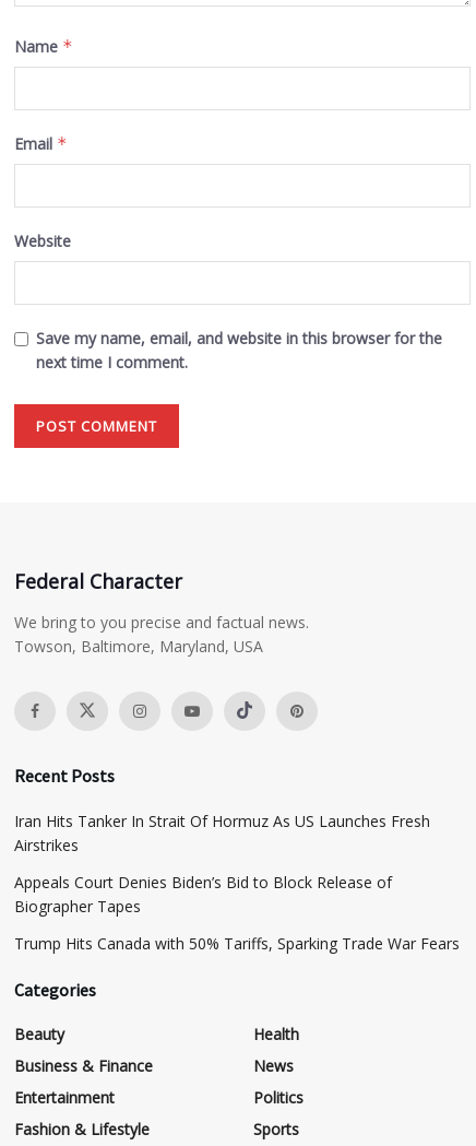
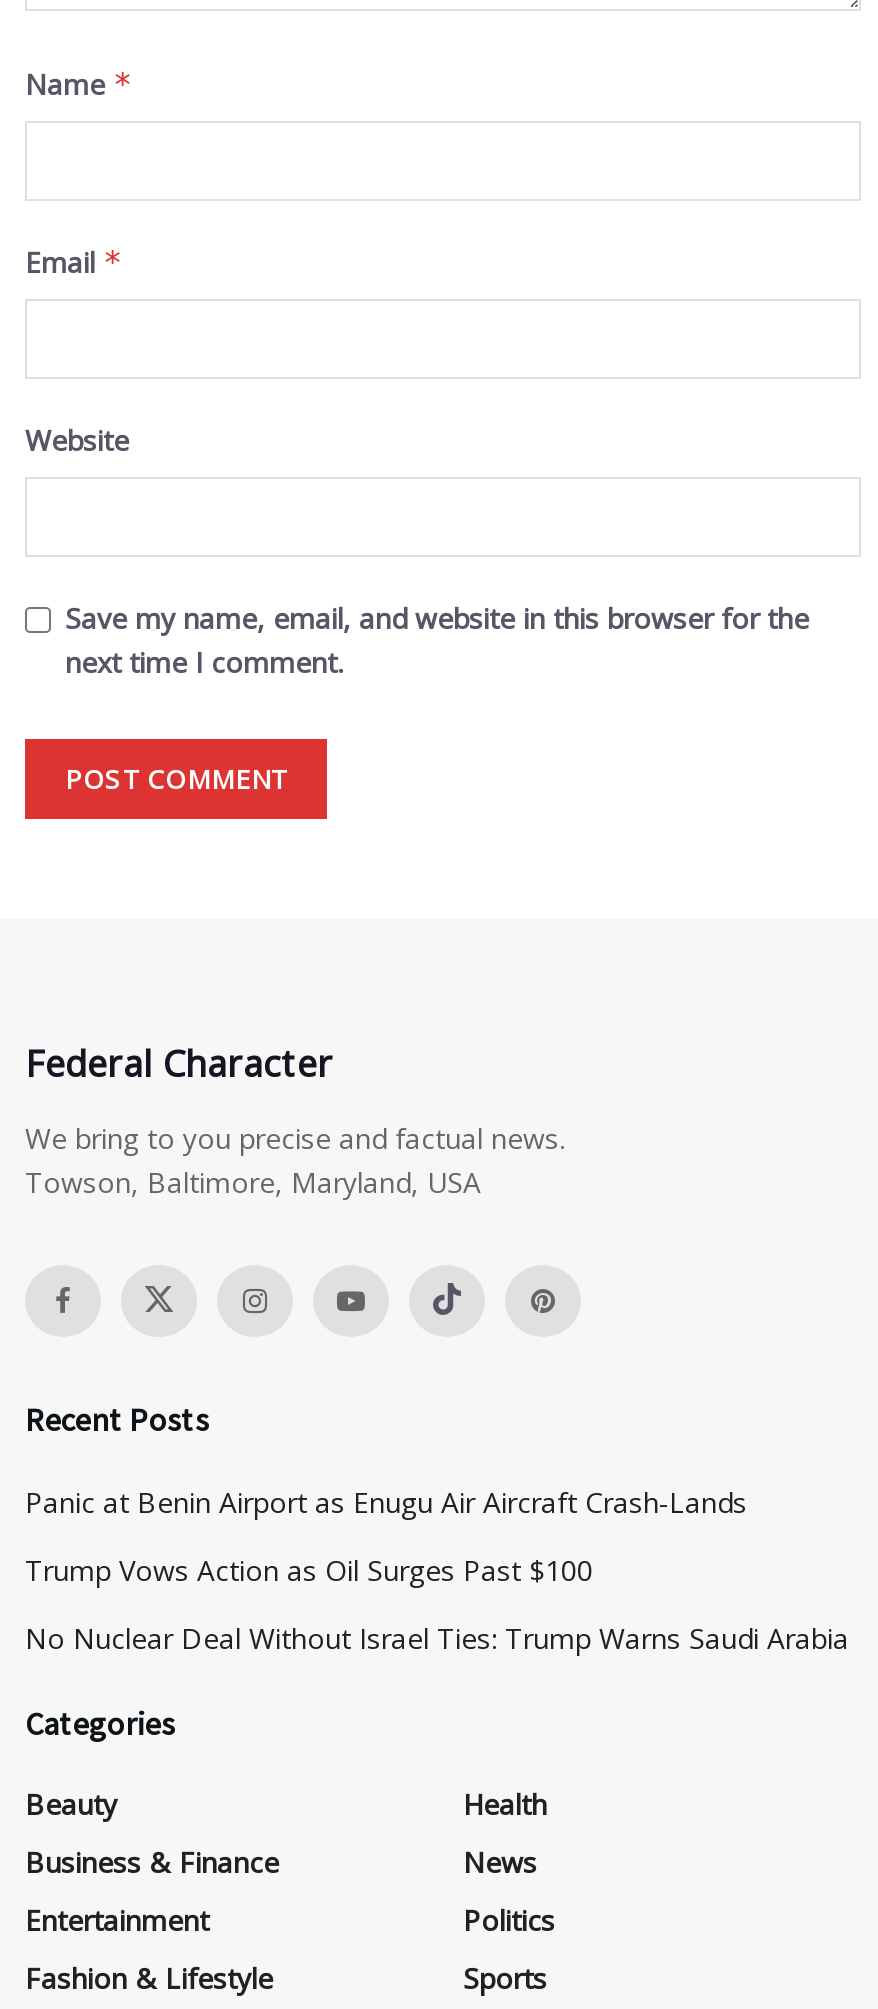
- Iran Hits Tanker In Strait Of Hormuz As US Launches Fresh
- Airstrikes
+ Panic at Benin Airport as Enugu Air Aircraft Crash-Lands

- Appeals Court Denies Biden’s Bid to Block Release of
- Biographer Tapes
+ Trump Vows Action as Oil Surges Past $100

- Trump Hits Canada with 50% Tariffs, Sparking Trade War Fears
+ No Nuclear Deal Without Israel Ties: Trump Warns Saudi Arabia
